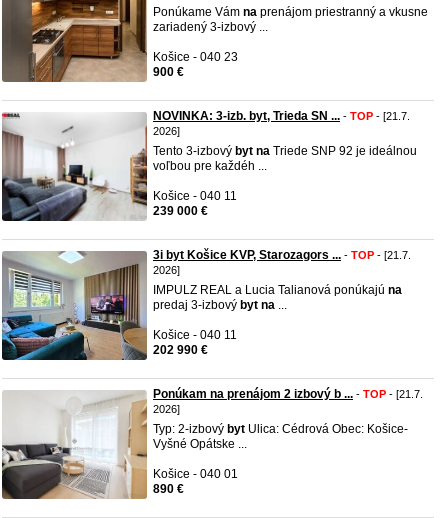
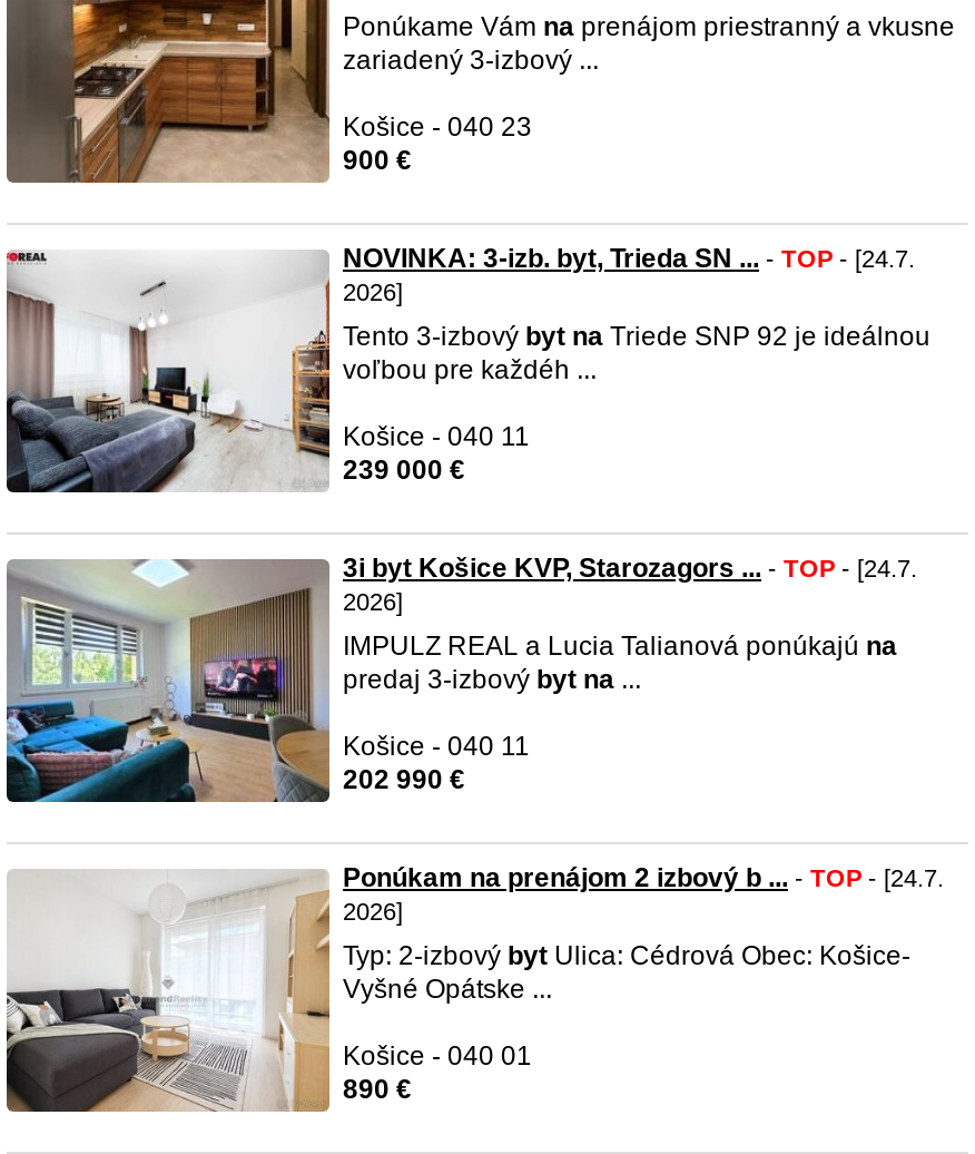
- NOVINKA: 3-izb. byt, Trieda SN ... - TOP - [21.7.
+ NOVINKA: 3-izb. byt, Trieda SN ... - TOP - [24.7.

- 3i byt Košice KVP, Starozagors ... - TOP - [21.7.
+ 3i byt Košice KVP, Starozagors ... - TOP - [24.7.

- Ponúkam na prenájom 2 izbový b ... - TOP - [21.7.
+ Ponúkam na prenájom 2 izbový b ... - TOP - [24.7.
